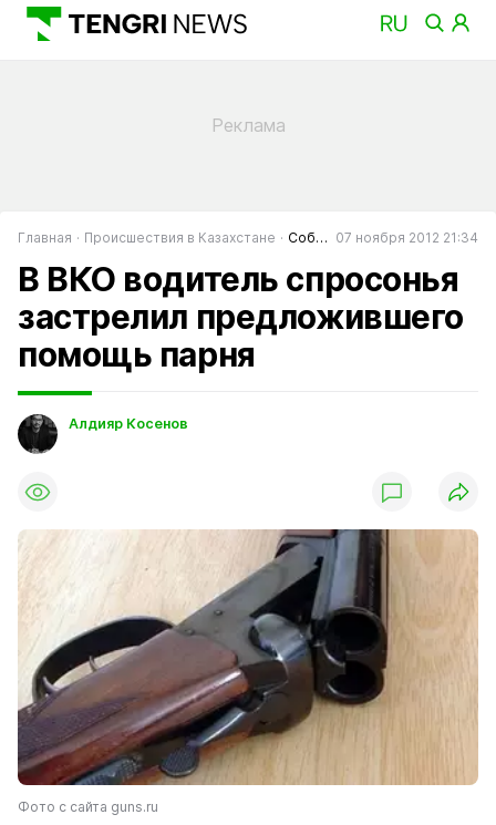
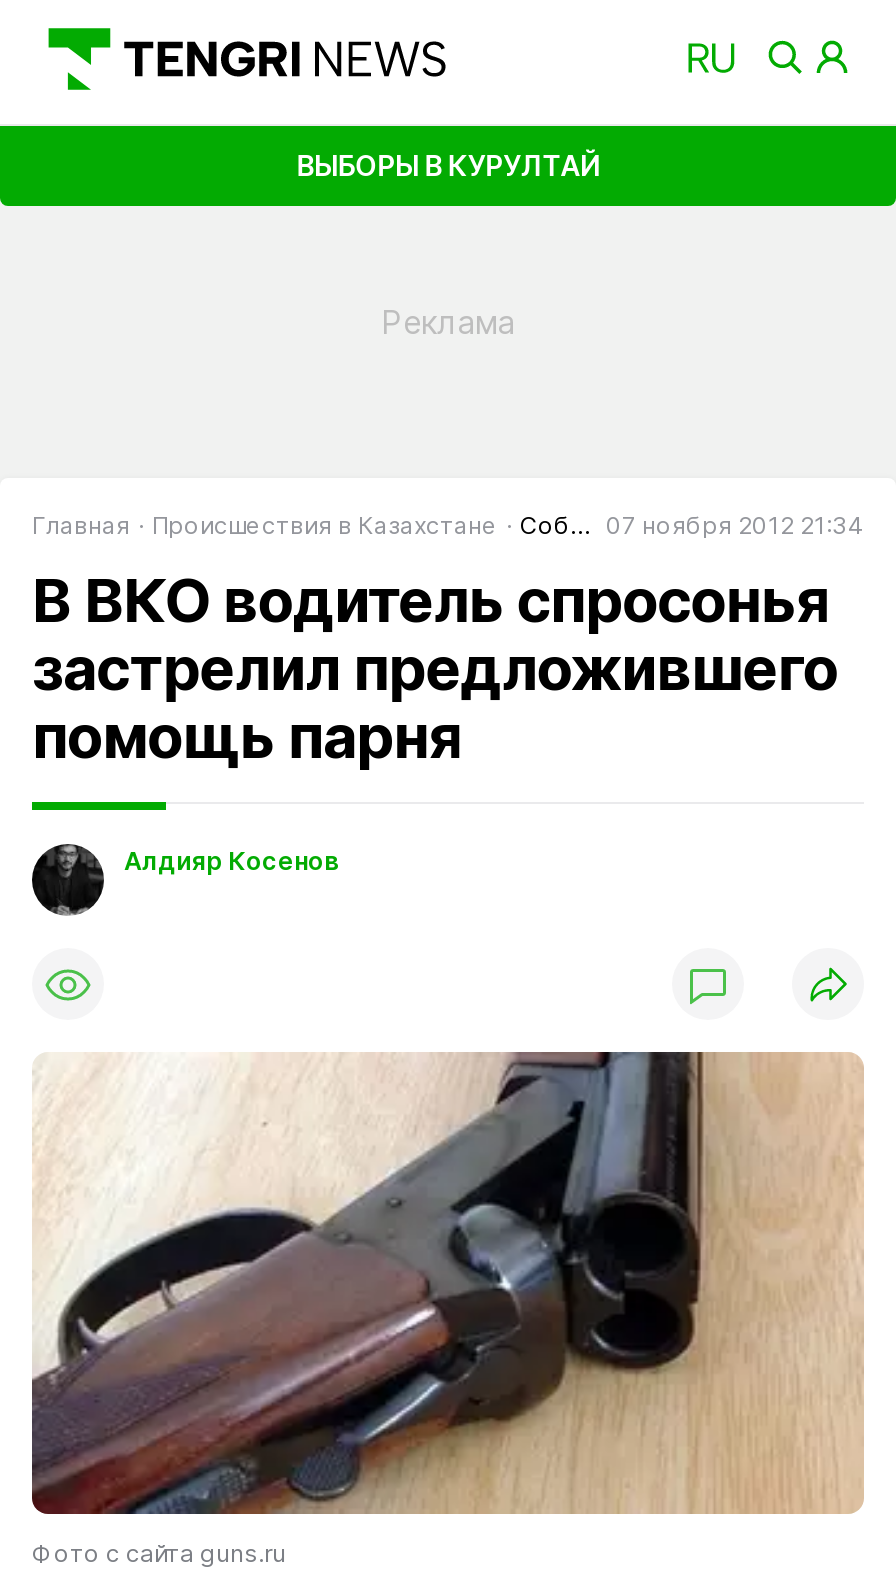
+ ВЫБОРЫ В КУРУЛТАЙ
